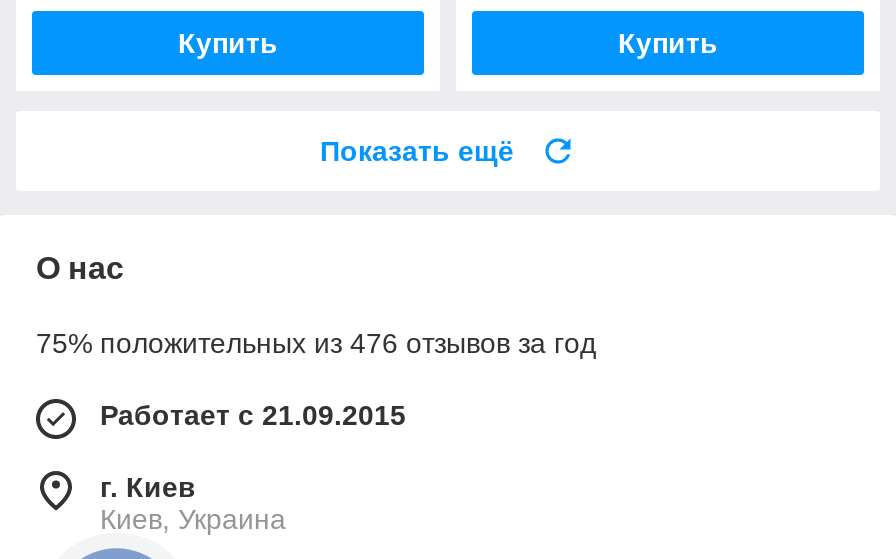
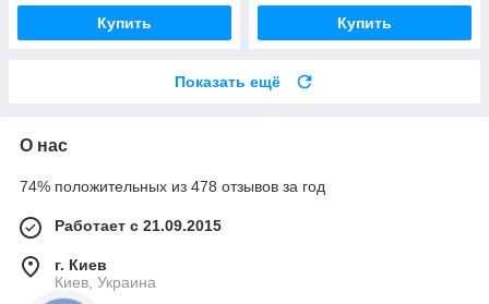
- 75% положительных из 476 отзывов за год
+ 74% положительных из 478 отзывов за год
